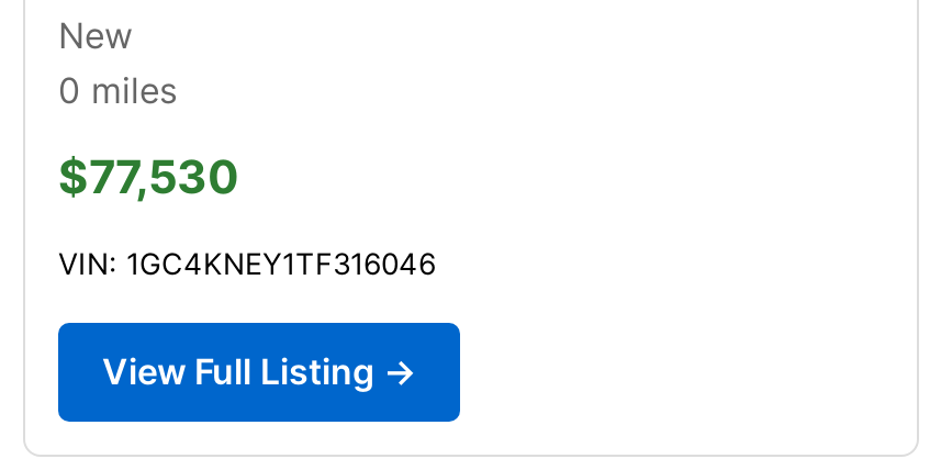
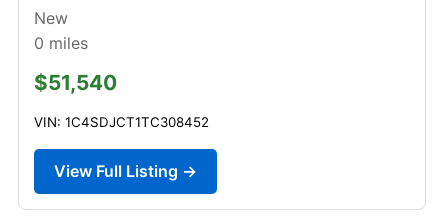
- $77,530
+ $51,540

- VIN: 1GC4KNEY1TF316046
+ VIN: 1C4SDJCT1TC308452
